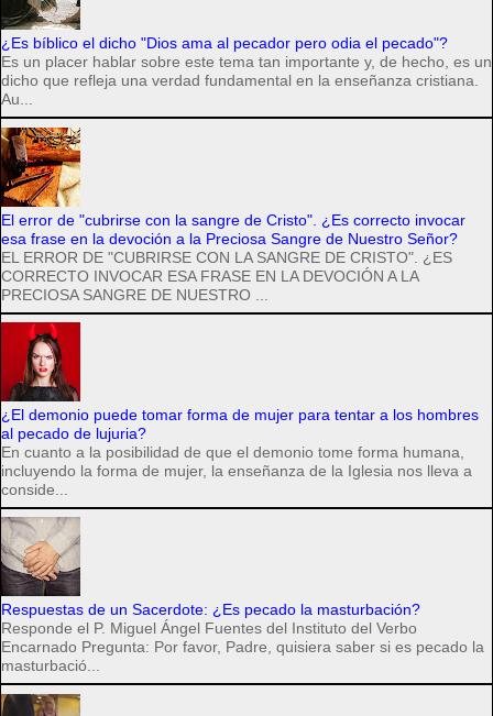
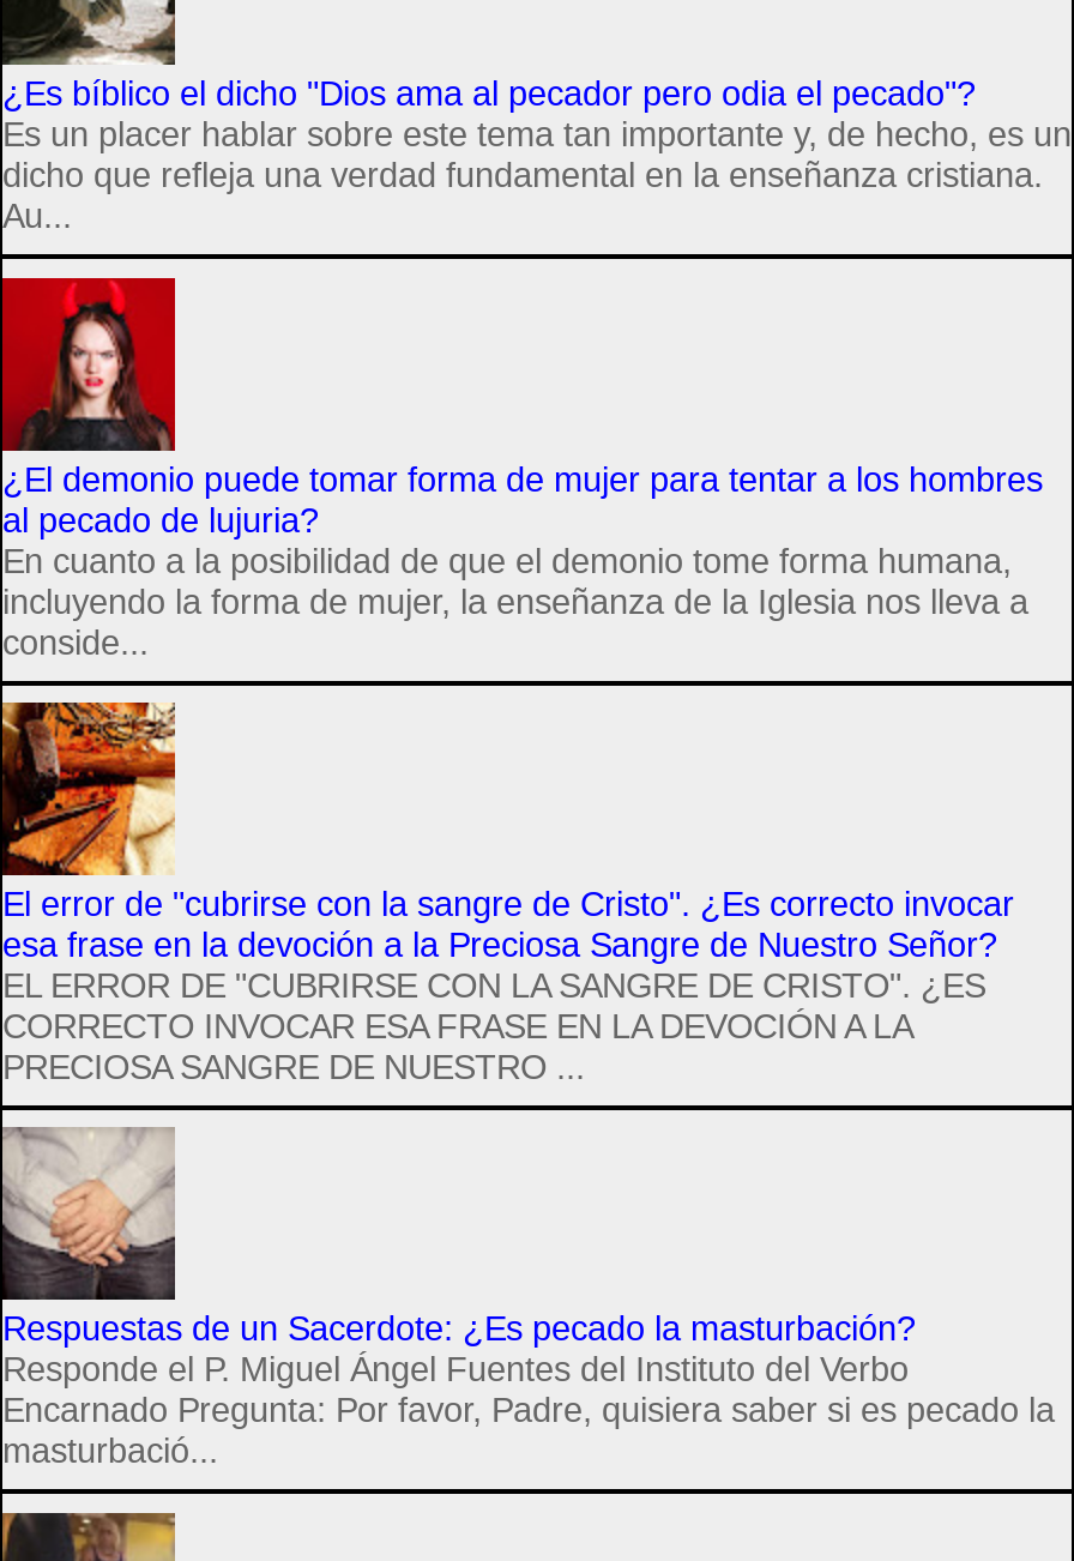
moved down: [image] | El error de "cubrirse con la sangre de Cristo". ¿Es correcto invocar | esa frase en la devoción a la Preciosa Sangre de Nuestro Señor? | EL ERROR DE "CUBRIRSE CON LA SANGRE DE CRISTO". ¿ES | CORRECTO INVOCAR ESA FRASE EN LA DEVOCIÓN A LA | PRECIOSA SANGRE DE NUESTRO ...

moved up: [image] | ¿El demonio puede tomar forma de mujer para tentar a los hombres | al pecado de lujuria? | En cuanto a la posibilidad de que el demonio tome forma humana, | incluyendo la forma de mujer, la enseñanza de la Iglesia nos lleva a | conside...
